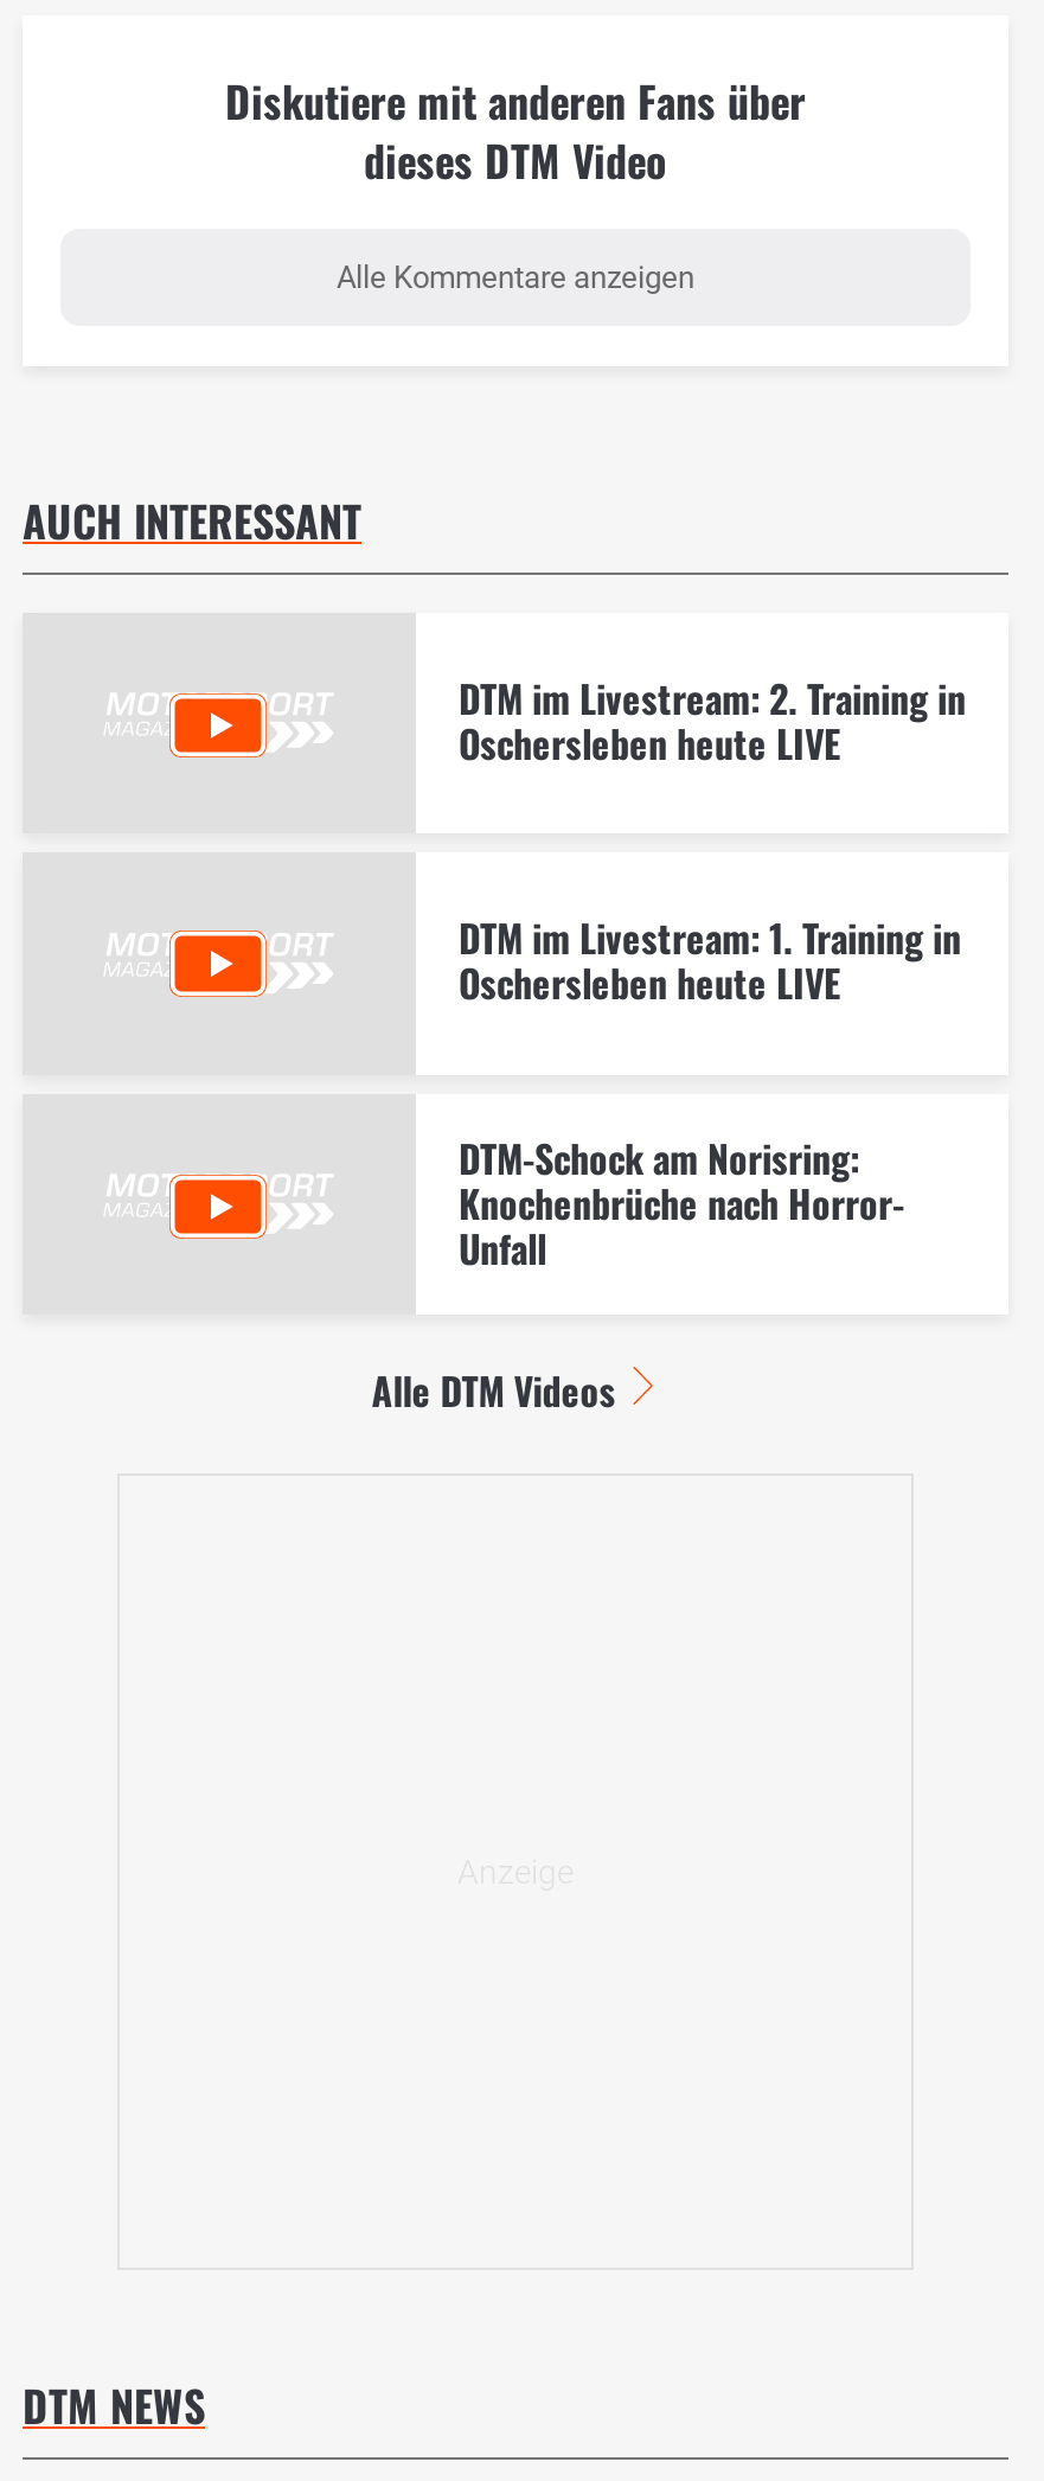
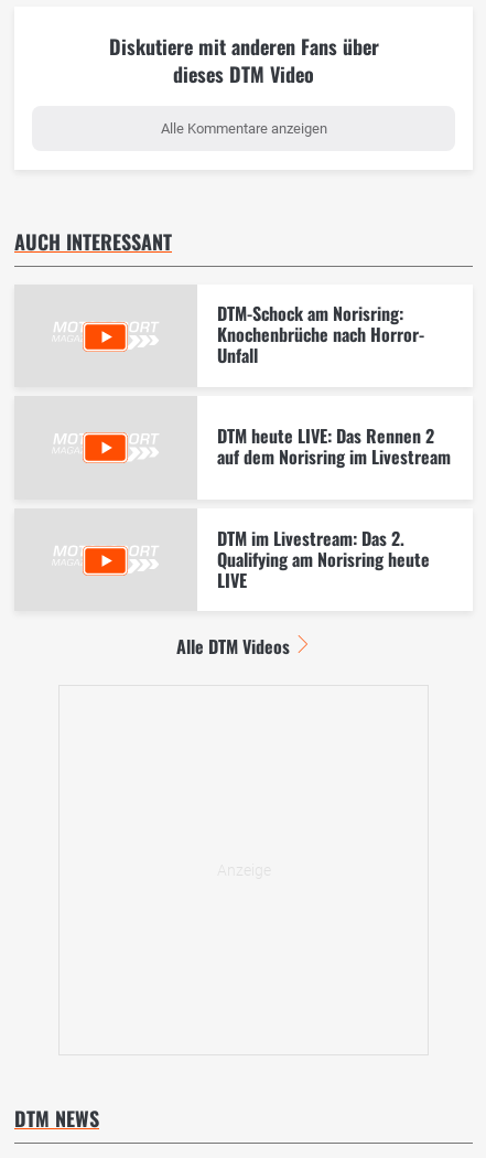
- DTM im Livestream: 2. Training in
- Oschersleben heute LIVE
- DTM im Livestream: 1. Training in
- Oschersleben heute LIVE

moved up: DTM-Schock am Norisring: | Knochenbrüche nach Horror- | Unfall

+ DTM heute LIVE: Das Rennen 2
+ auf dem Norisring im Livestream
+ DTM im Livestream: Das 2.
+ Qualifying am Norisring heute
+ LIVE
